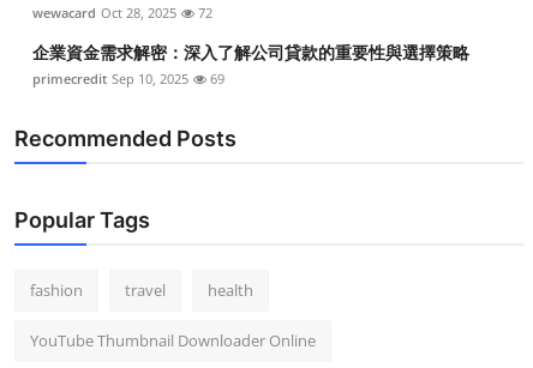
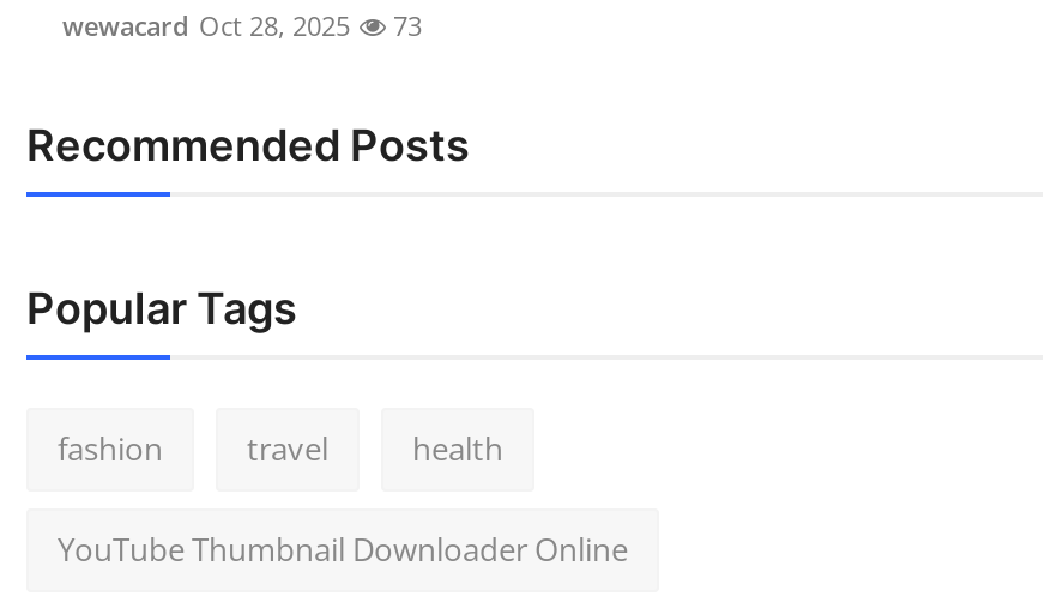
- 72
- 企業資金需求解密：深入了解公司貸款的重要性與選擇策略
- primecredit Sep 10, 2025
- 69
+ 73
